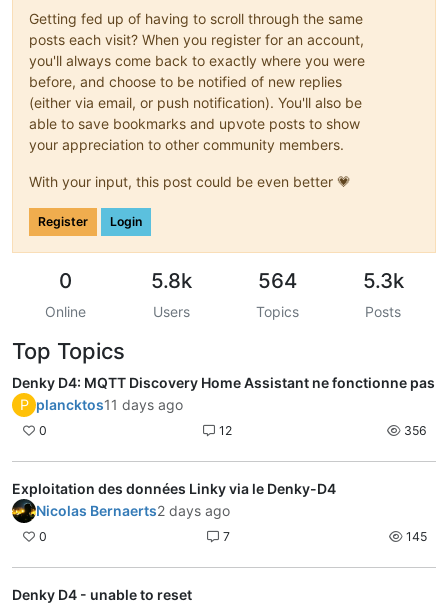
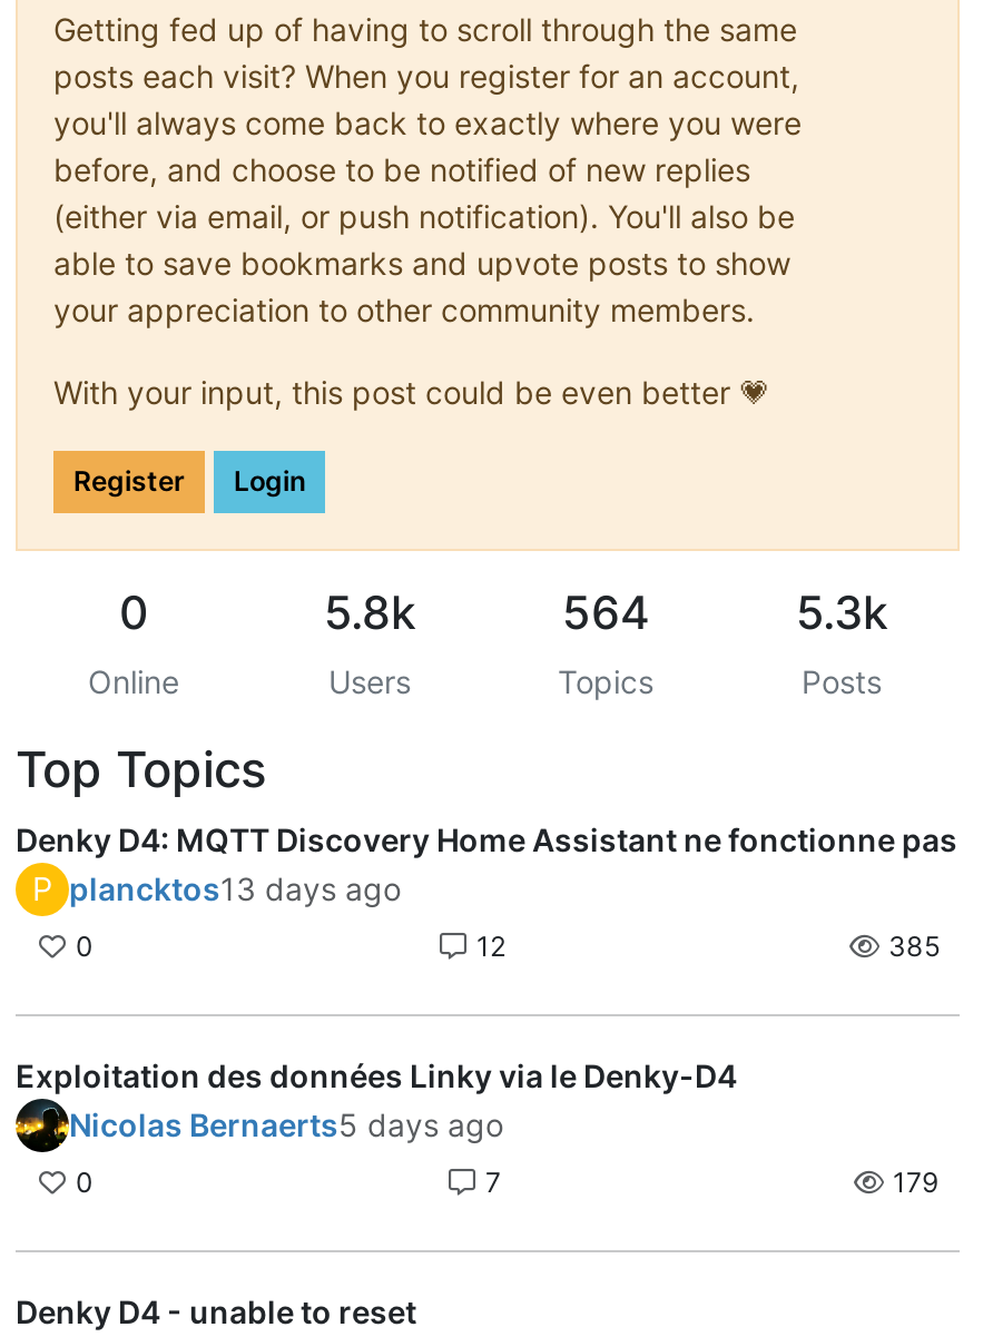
- P plancktos11 days ago
+ P plancktos13 days ago

- 356
+ 385

- Nicolas Bernaerts2 days ago
+ Nicolas Bernaerts5 days ago

- 145
+ 179
